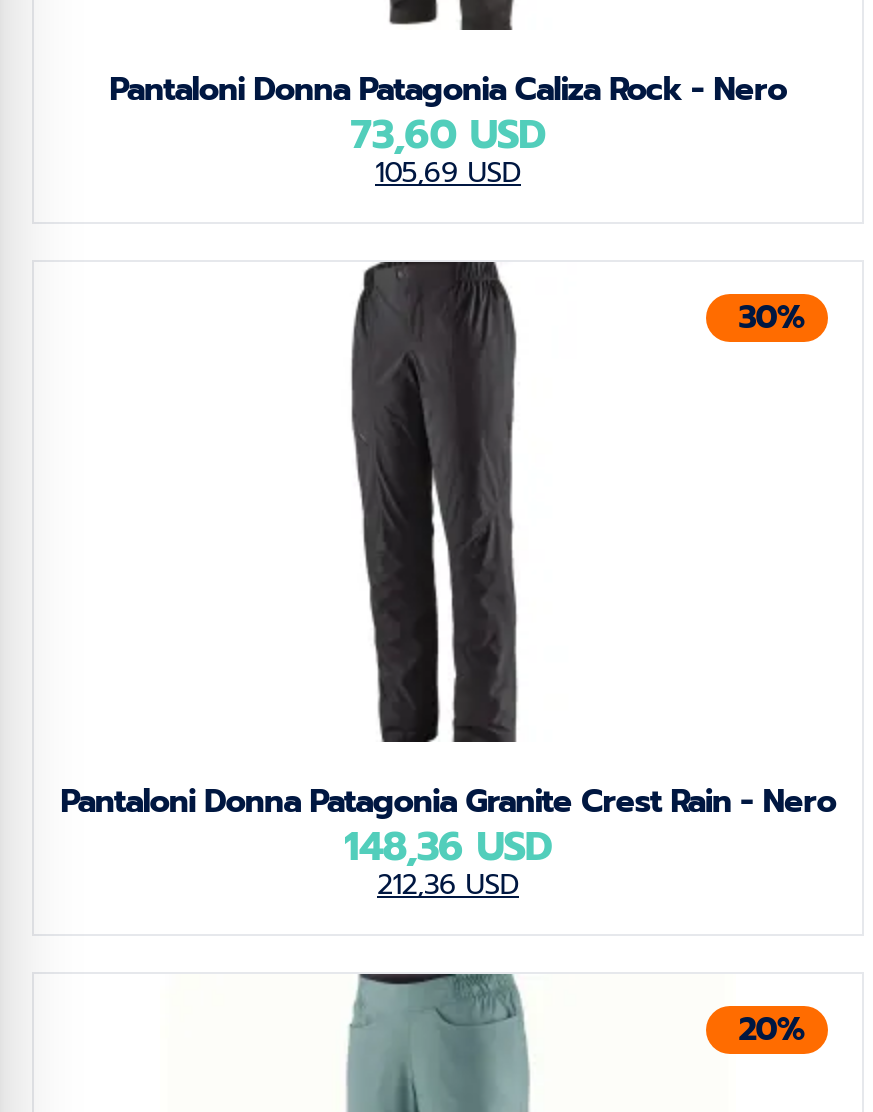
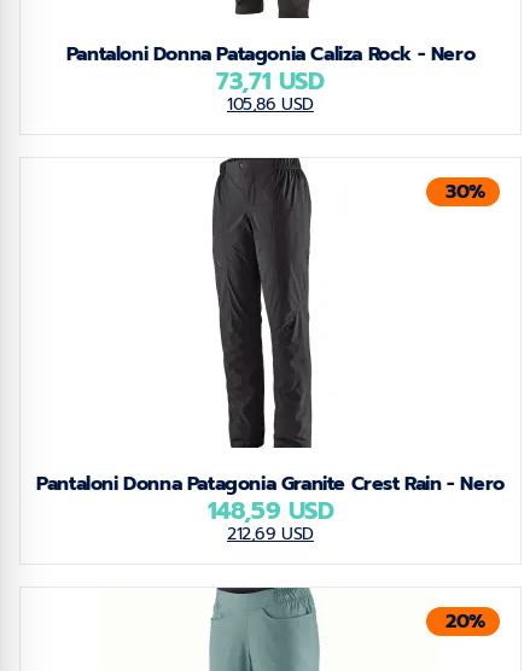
- 73,60 USD
+ 73,71 USD

- 105,69 USD
+ 105,86 USD

- 148,36 USD
+ 148,59 USD

- 212,36 USD
+ 212,69 USD
